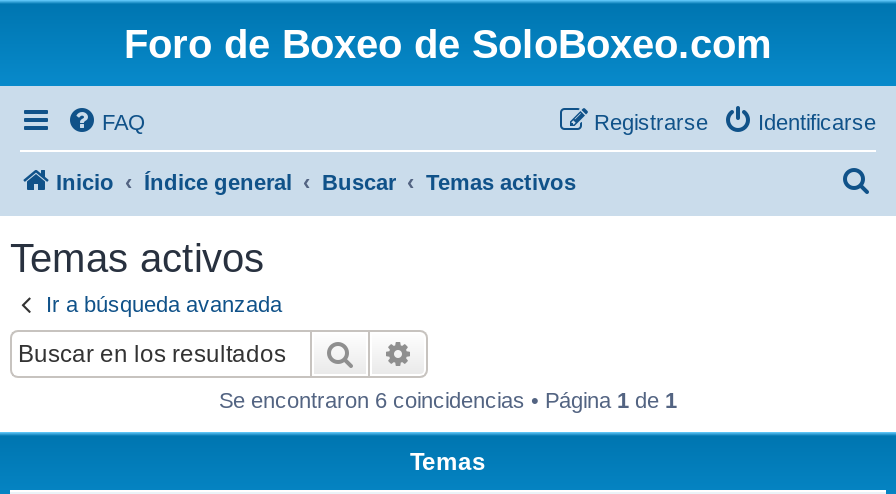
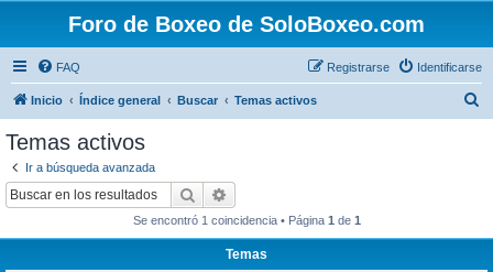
- Se encontraron 6 coincidencias • Página 1 de 1
+ Se encontró 1 coincidencia • Página 1 de 1
